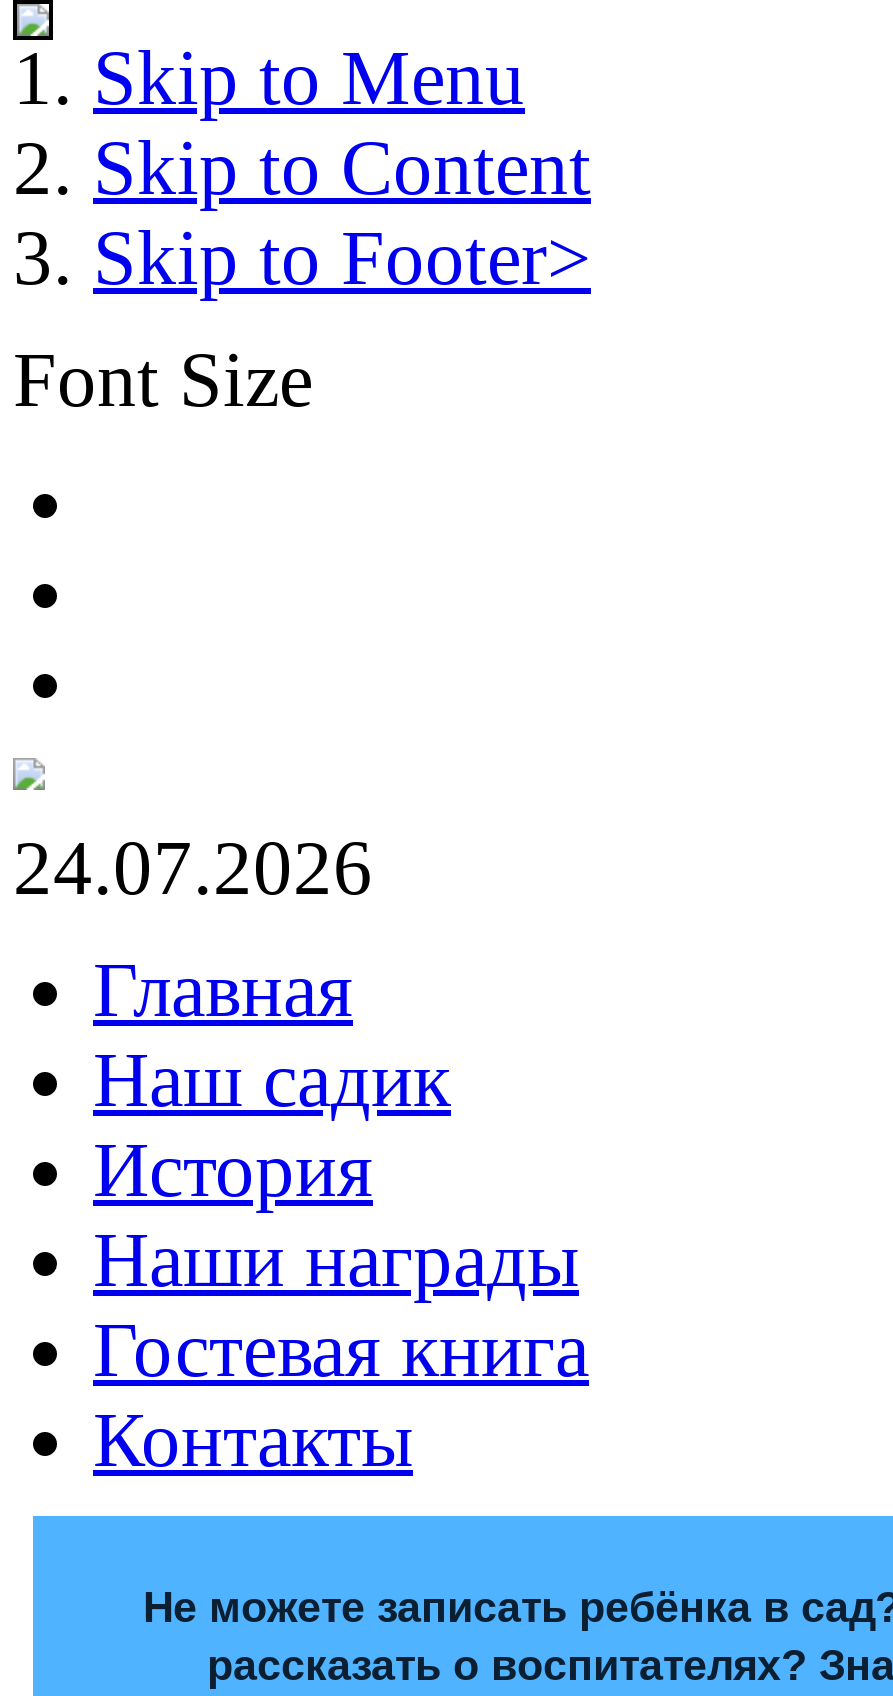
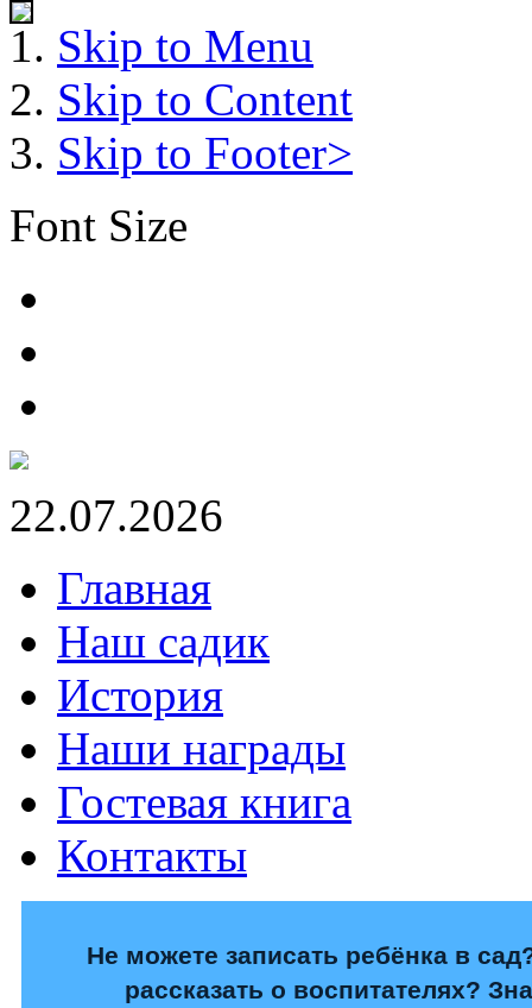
- 24.07.2026
+ 22.07.2026
